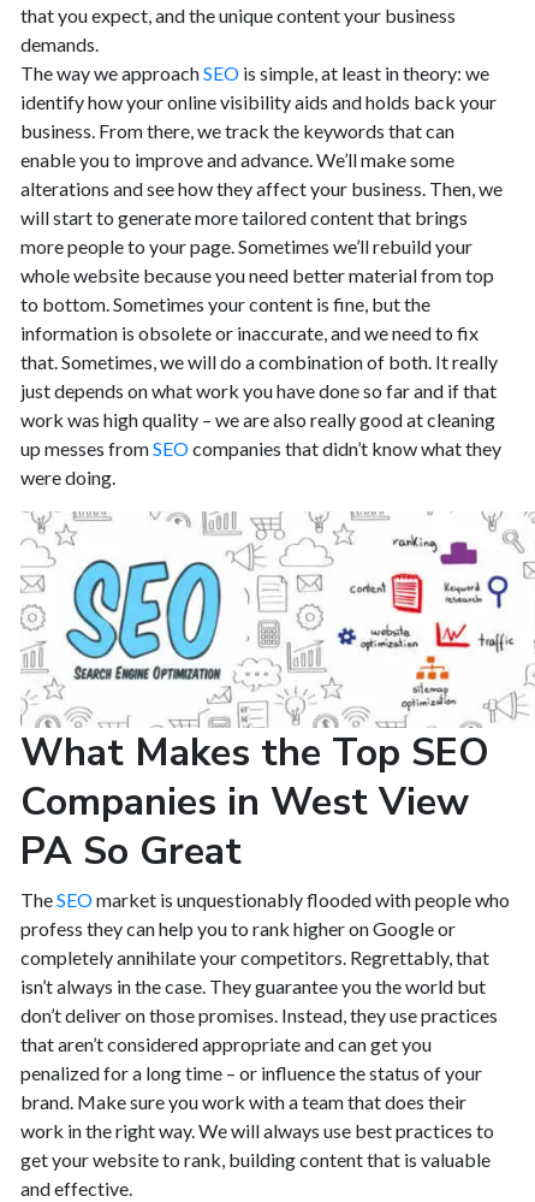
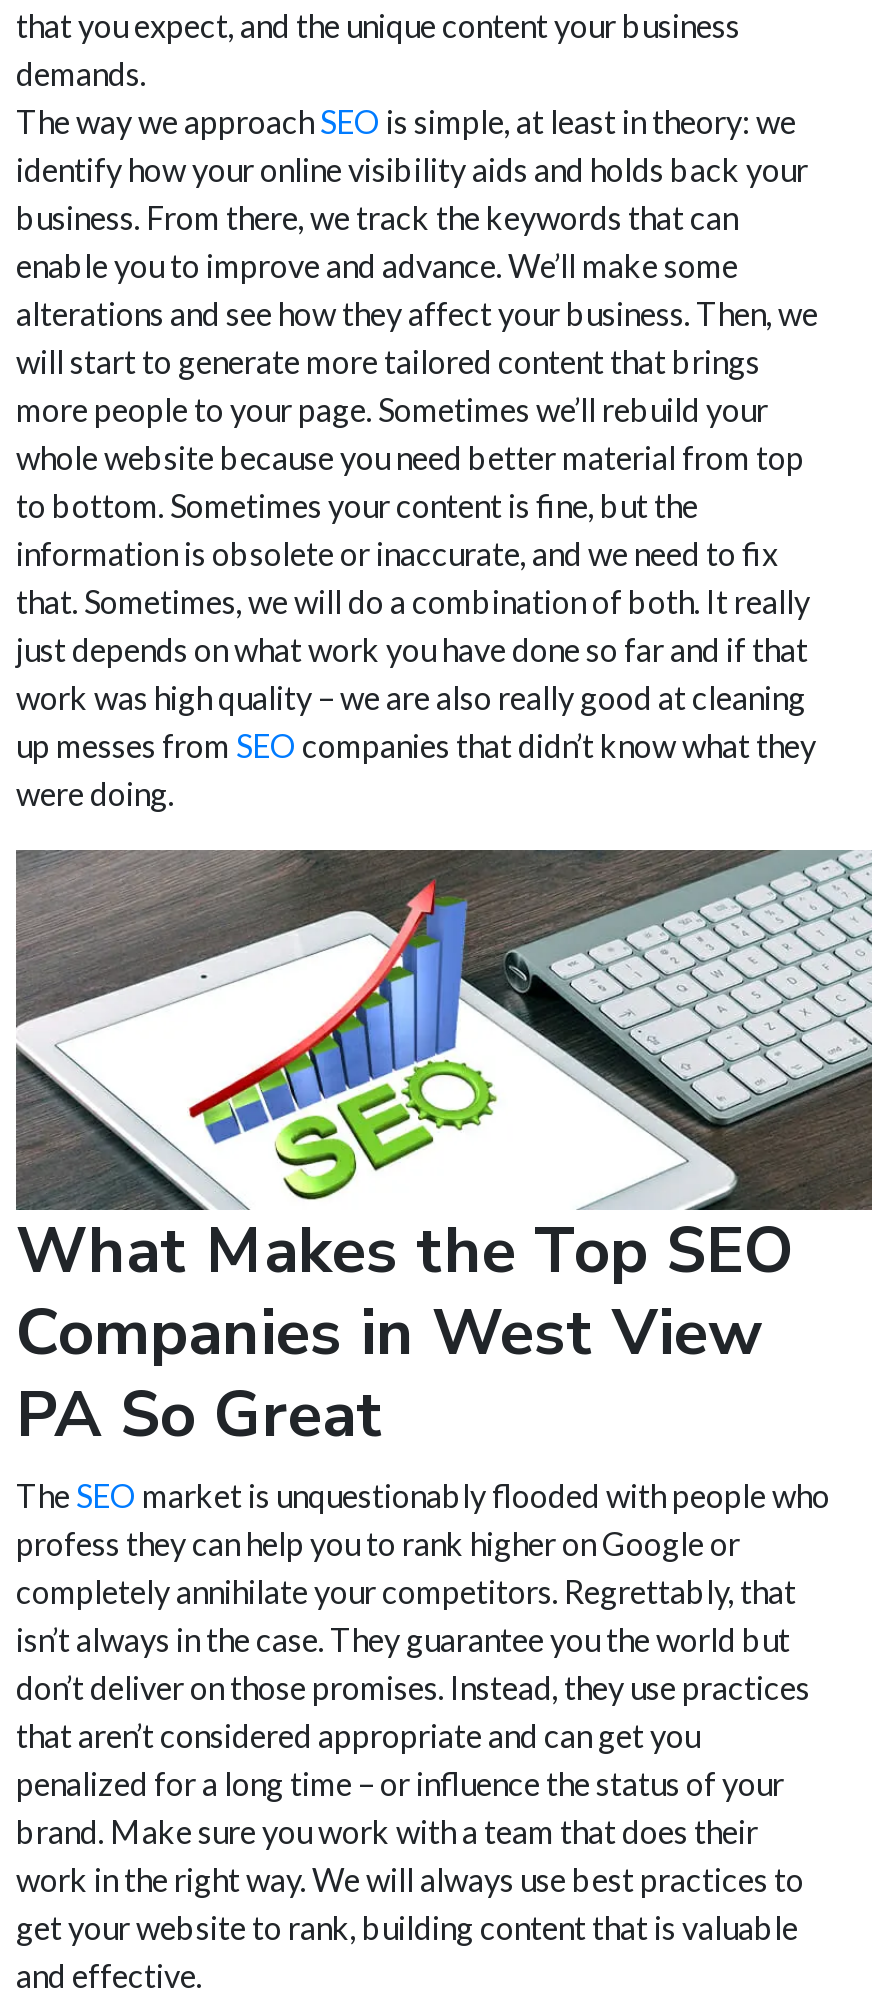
- [image]
+ [image]
